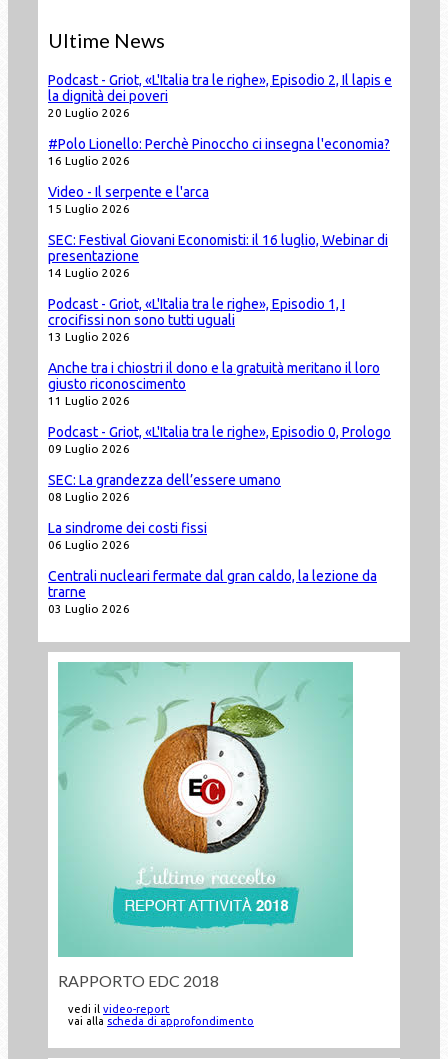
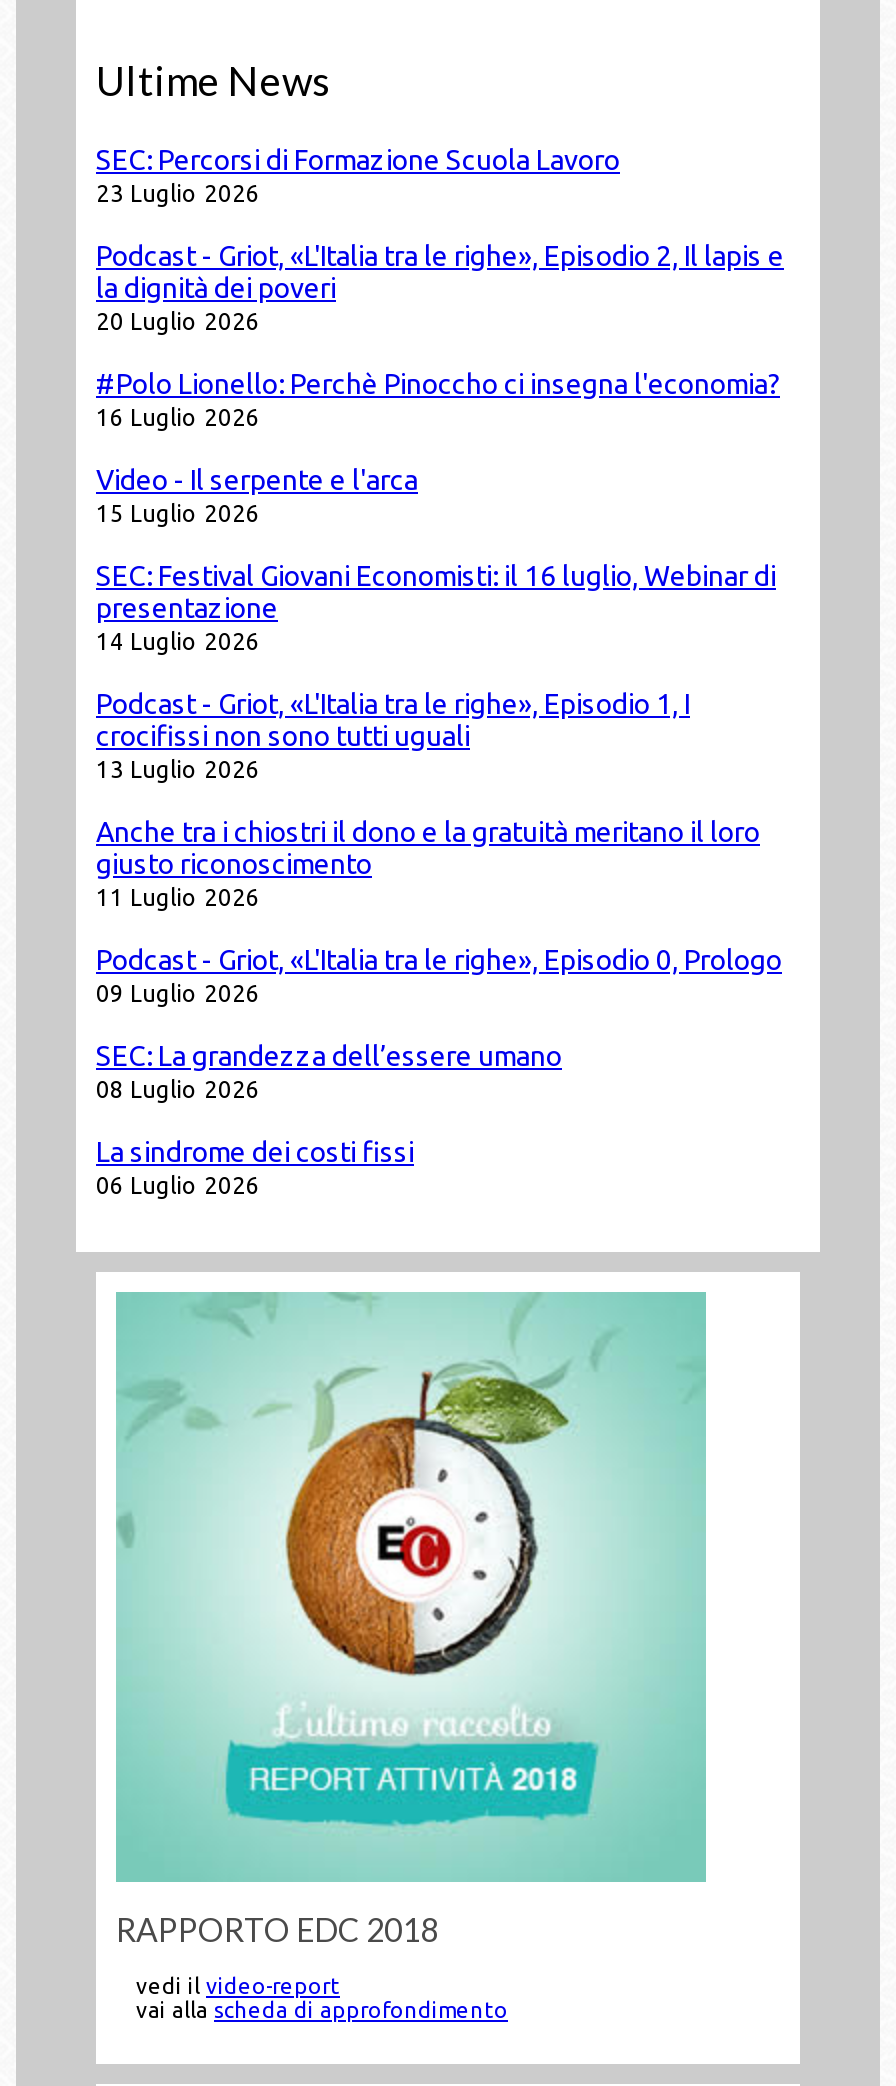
+ SEC: Percorsi di Formazione Scuola Lavoro
+ 23 Luglio 2026

moved down: Podcast - Griot, «L'Italia tra le righe», Episodio 2, Il lapis e | la dignità dei poveri | 20 Luglio 2026 | ... | La sindrome dei costi fissi | 06 Luglio 2026

- Centrali nucleari fermate dal gran caldo, la lezione da
- trarne
- 03 Luglio 2026
